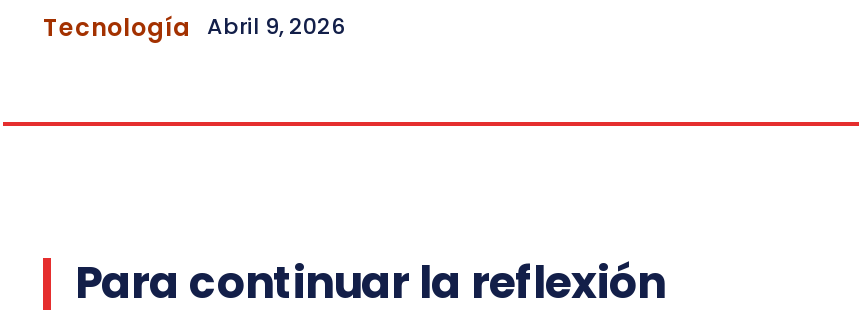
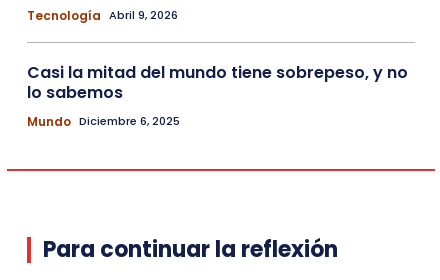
+ Casi la mitad del mundo tiene sobrepeso, y no
+ lo sabemos
+ Mundo Diciembre 6, 2025
